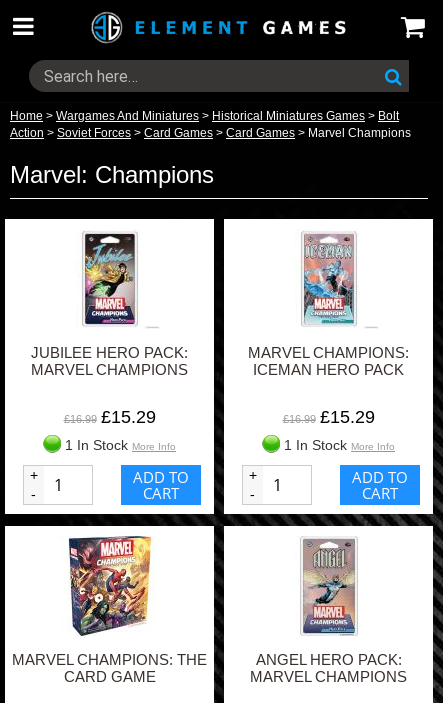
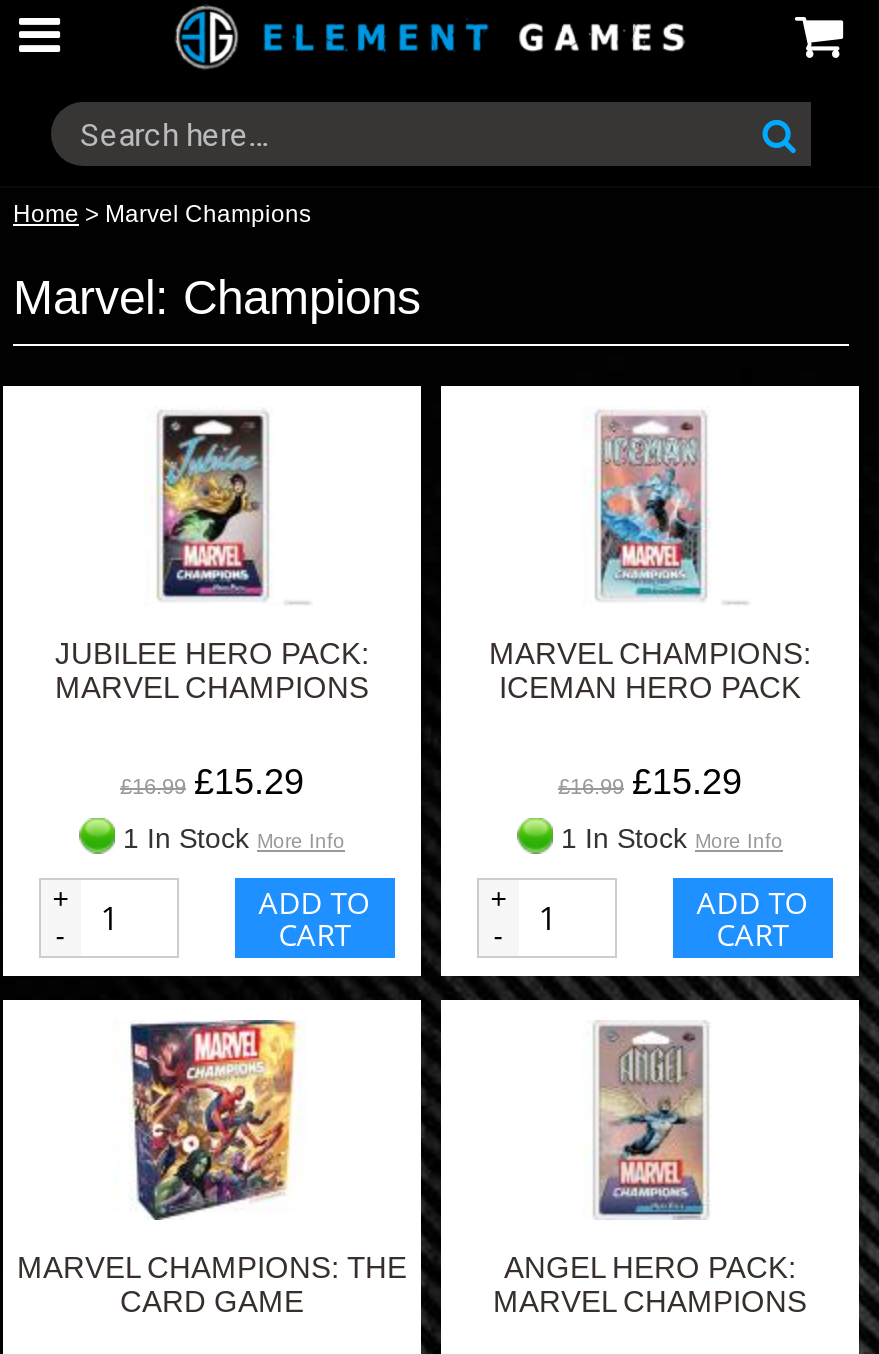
- Home > Wargames And Miniatures > Historical Miniatures Games > Bolt
- Action > Soviet Forces > Card Games > Card Games > Marvel Champions
+ Home > Marvel Champions
